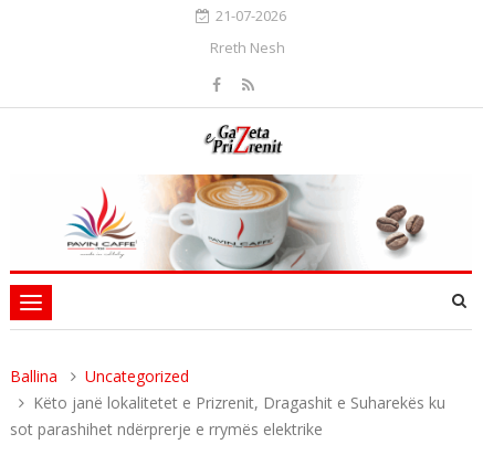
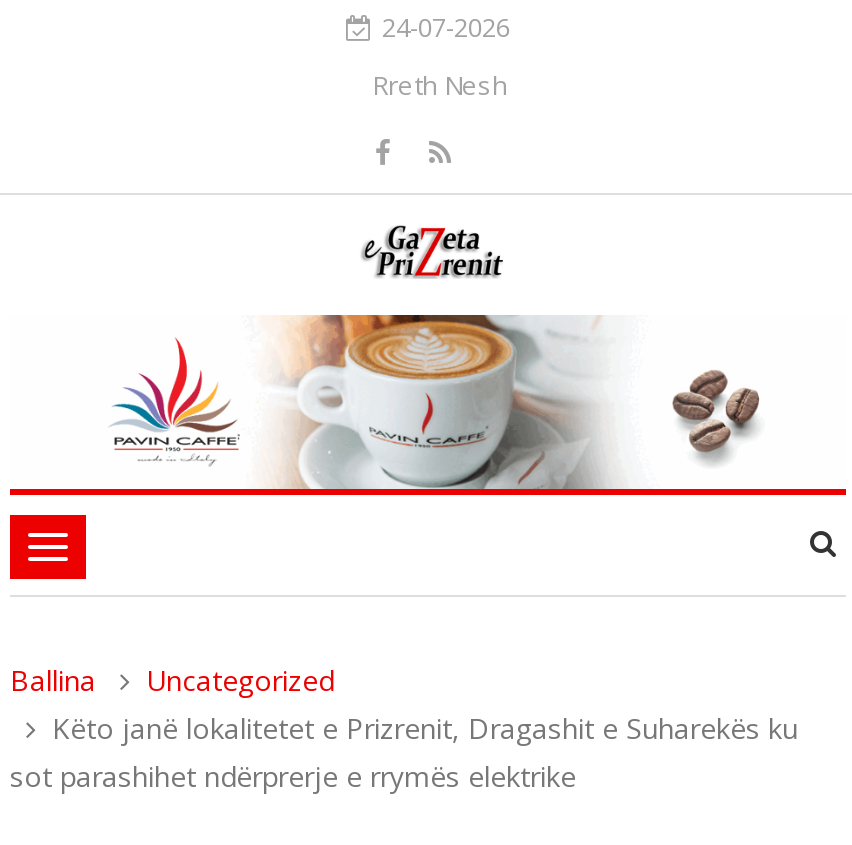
- 21-07-2026
+ 24-07-2026
